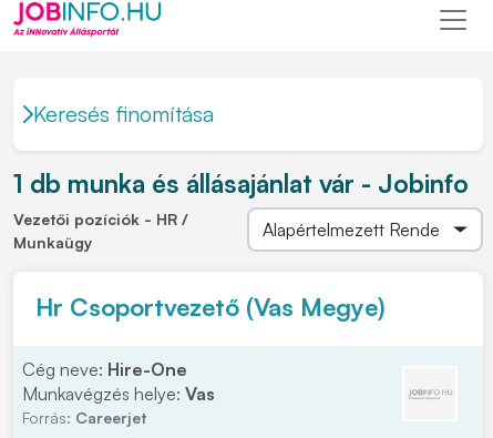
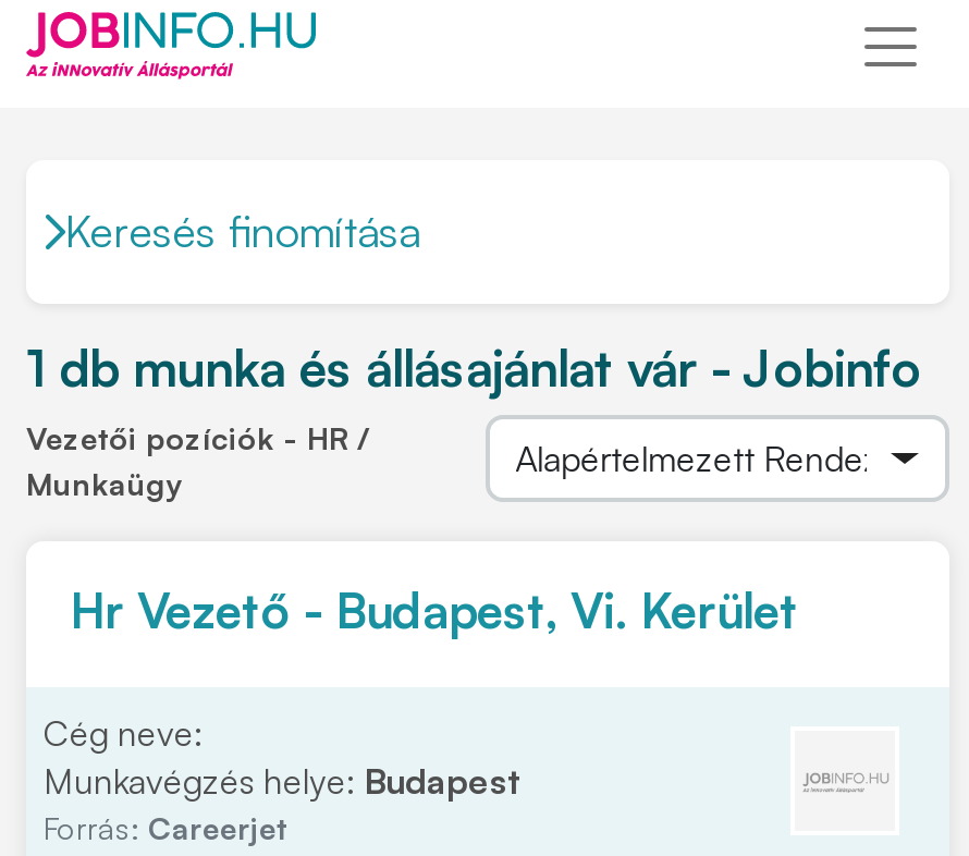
- Hr Csoportvezető (Vas Megye)
+ Hr Vezető - Budapest, Vi. Kerület

- Cég neve: Hire-One
- Munkavégzés helye: Vas
+ Cég neve:
+ Munkavégzés helye: Budapest
